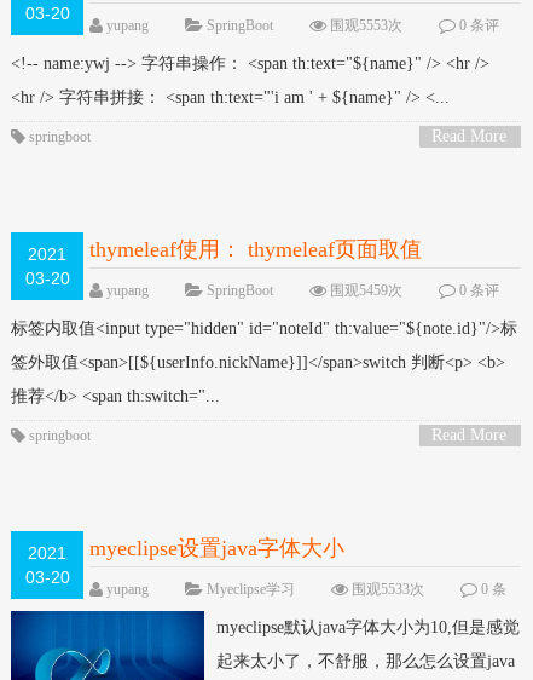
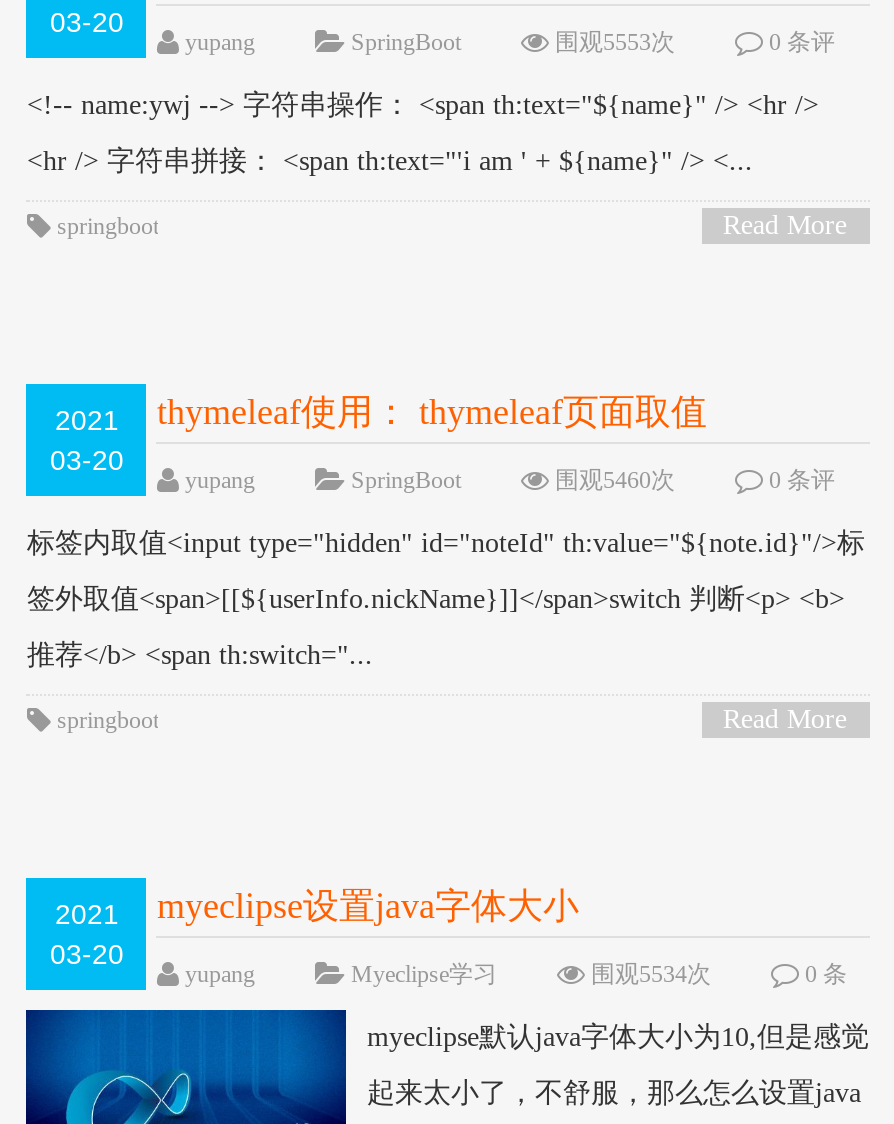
- 围观5459次
+ 围观5460次

- 围观5533次
+ 围观5534次
